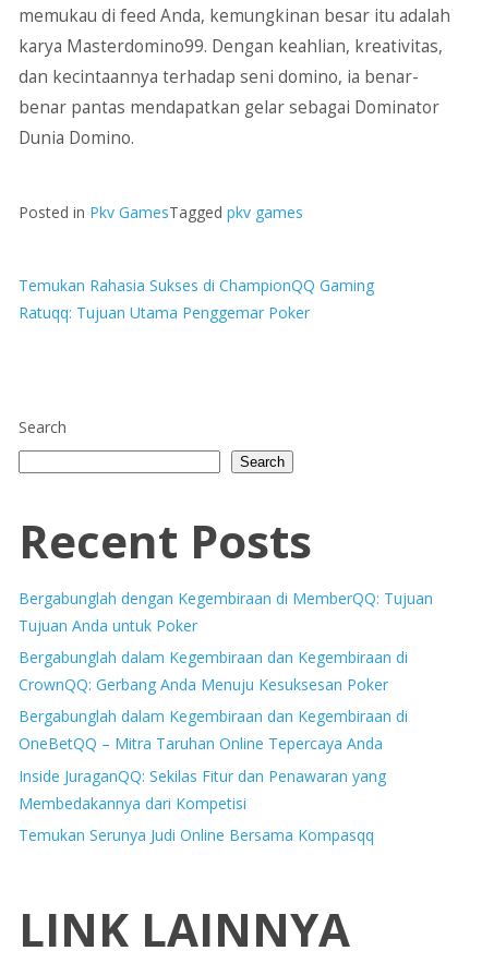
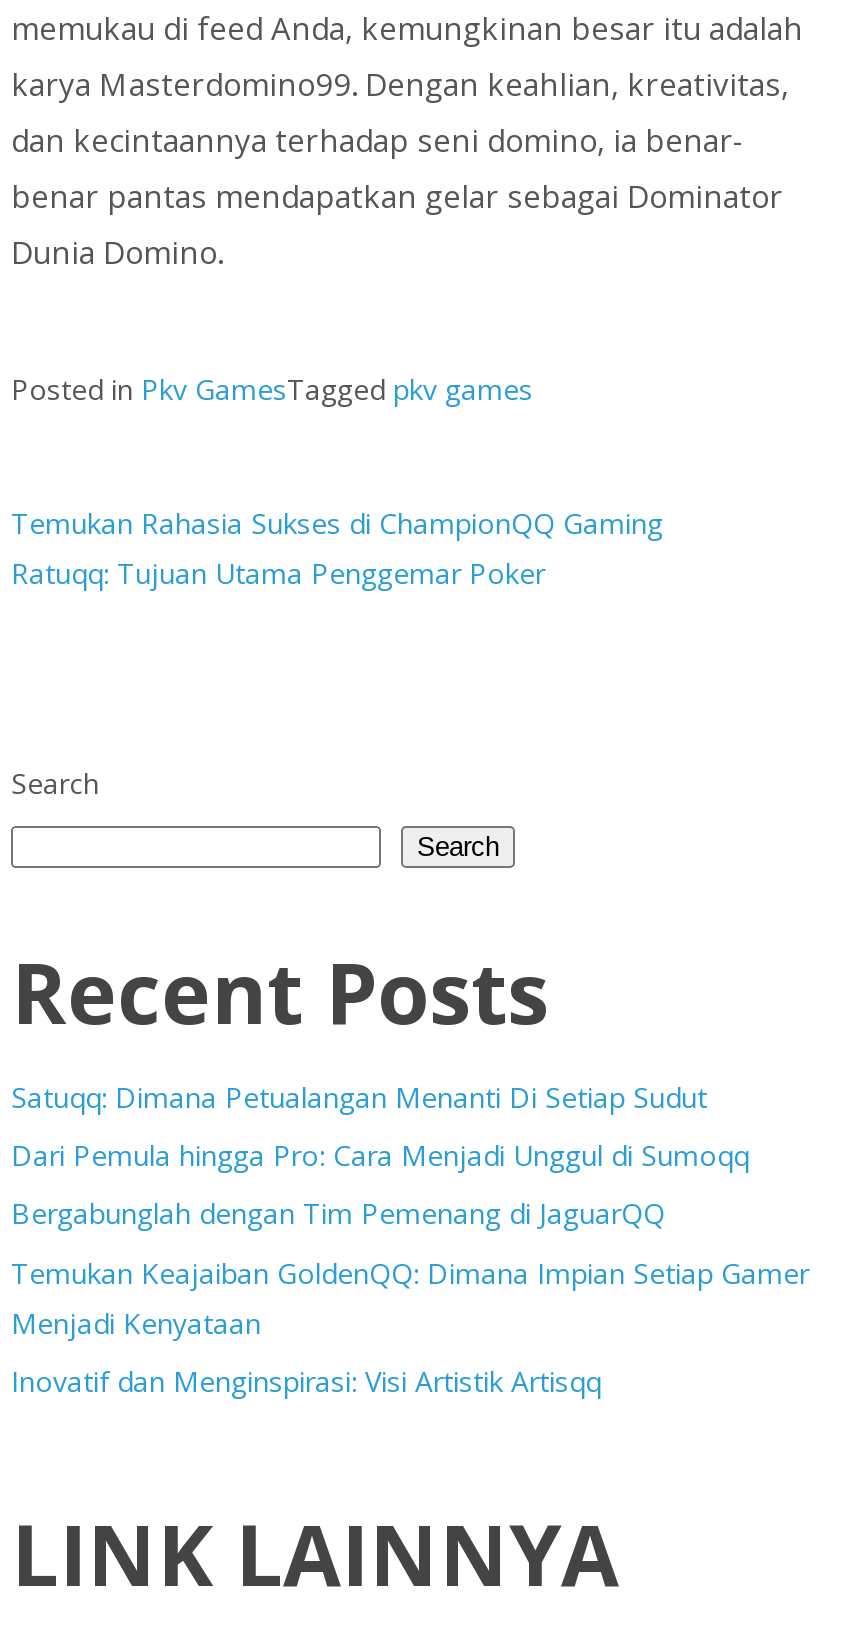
- Bergabunglah dengan Kegembiraan di MemberQQ: Tujuan
- Tujuan Anda untuk Poker
+ Satuqq: Dimana Petualangan Menanti Di Setiap Sudut

- Bergabunglah dalam Kegembiraan dan Kegembiraan di
- CrownQQ: Gerbang Anda Menuju Kesuksesan Poker
+ Dari Pemula hingga Pro: Cara Menjadi Unggul di Sumoqq

- Bergabunglah dalam Kegembiraan dan Kegembiraan di
- OneBetQQ – Mitra Taruhan Online Tepercaya Anda
+ Bergabunglah dengan Tim Pemenang di JaguarQQ

- Inside JuraganQQ: Sekilas Fitur dan Penawaran yang
- Membedakannya dari Kompetisi
+ Temukan Keajaiban GoldenQQ: Dimana Impian Setiap Gamer
+ Menjadi Kenyataan

- Temukan Serunya Judi Online Bersama Kompasqq
+ Inovatif dan Menginspirasi: Visi Artistik Artisqq
